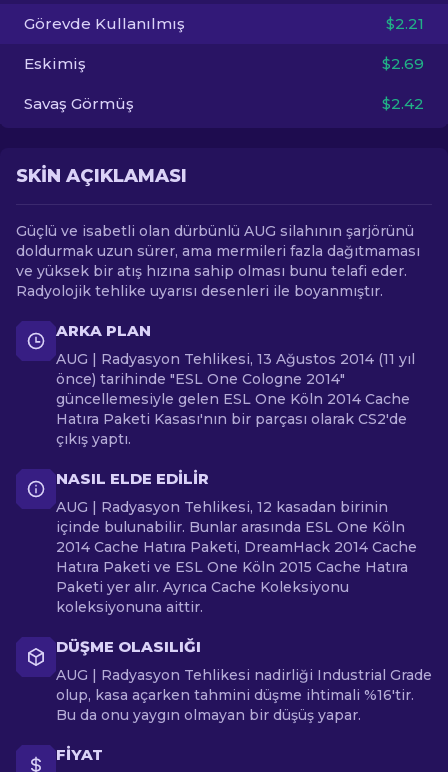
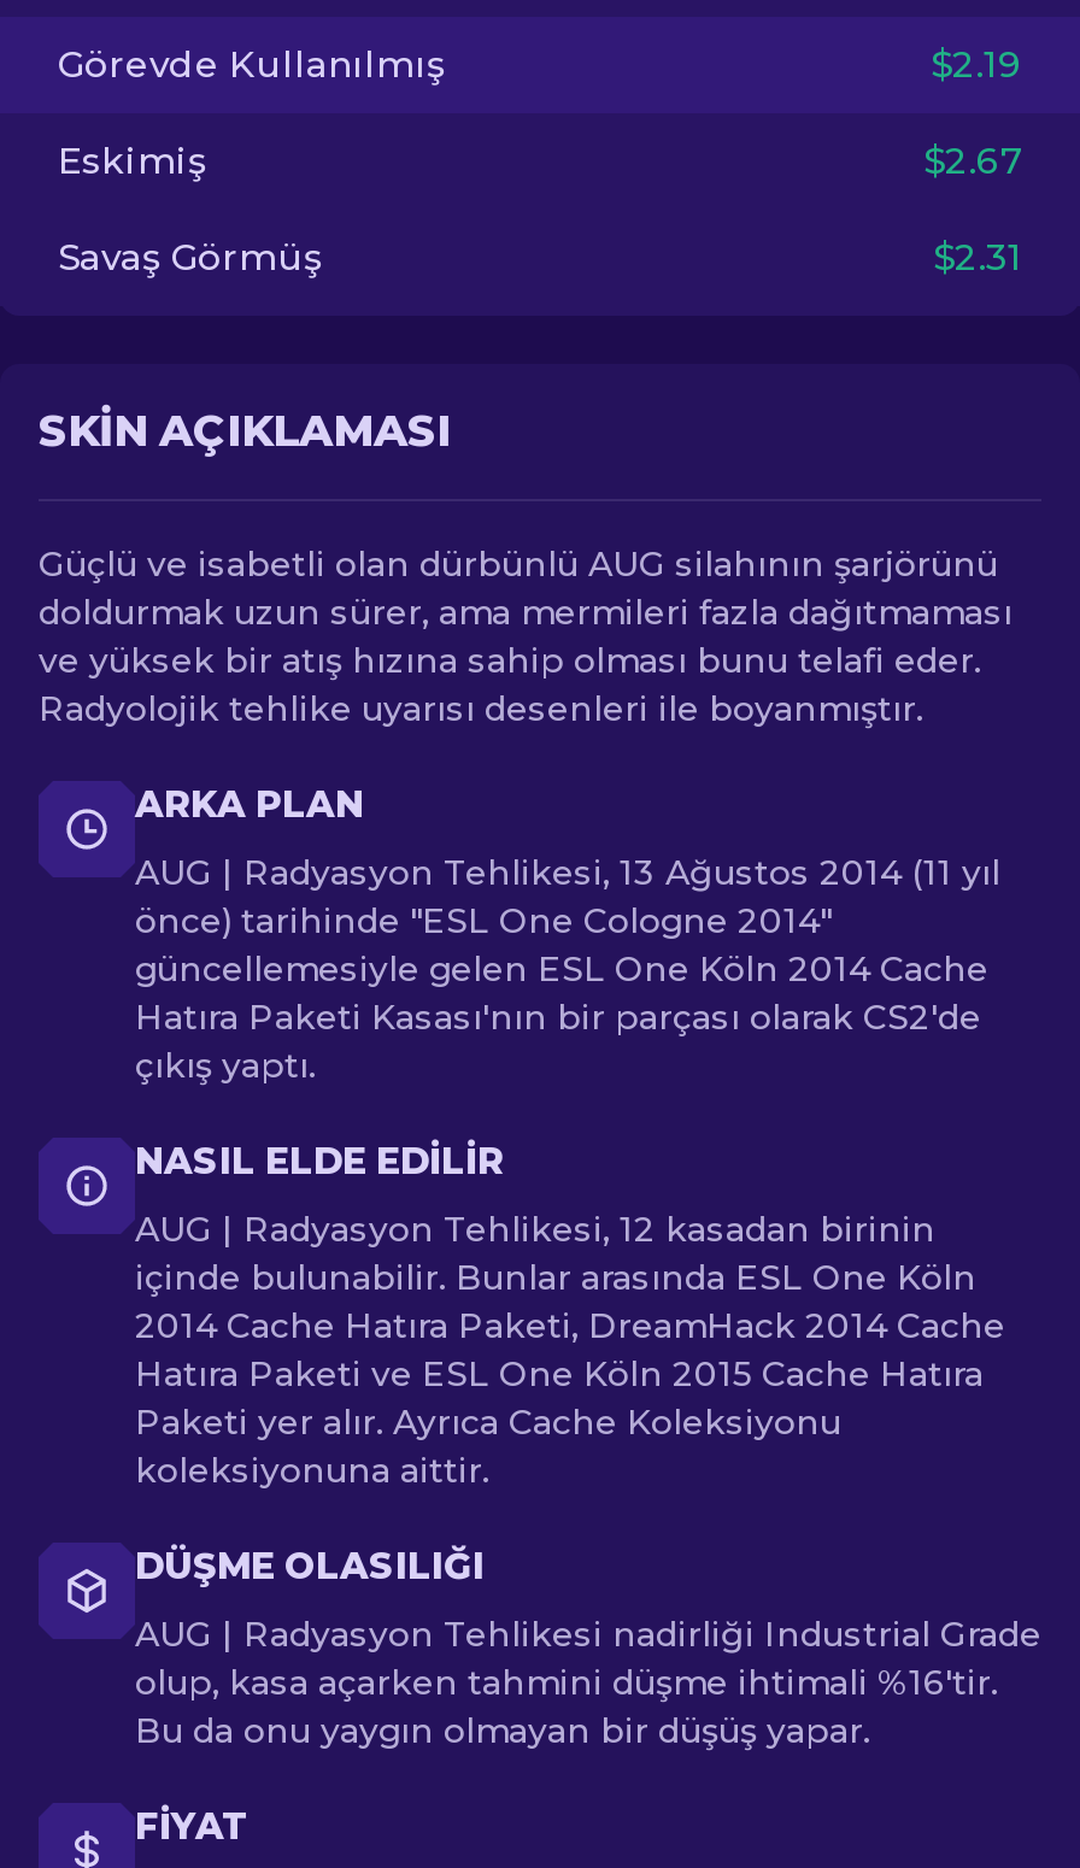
- $2.21
+ $2.19

- $2.69
+ $2.67

- $2.42
+ $2.31
